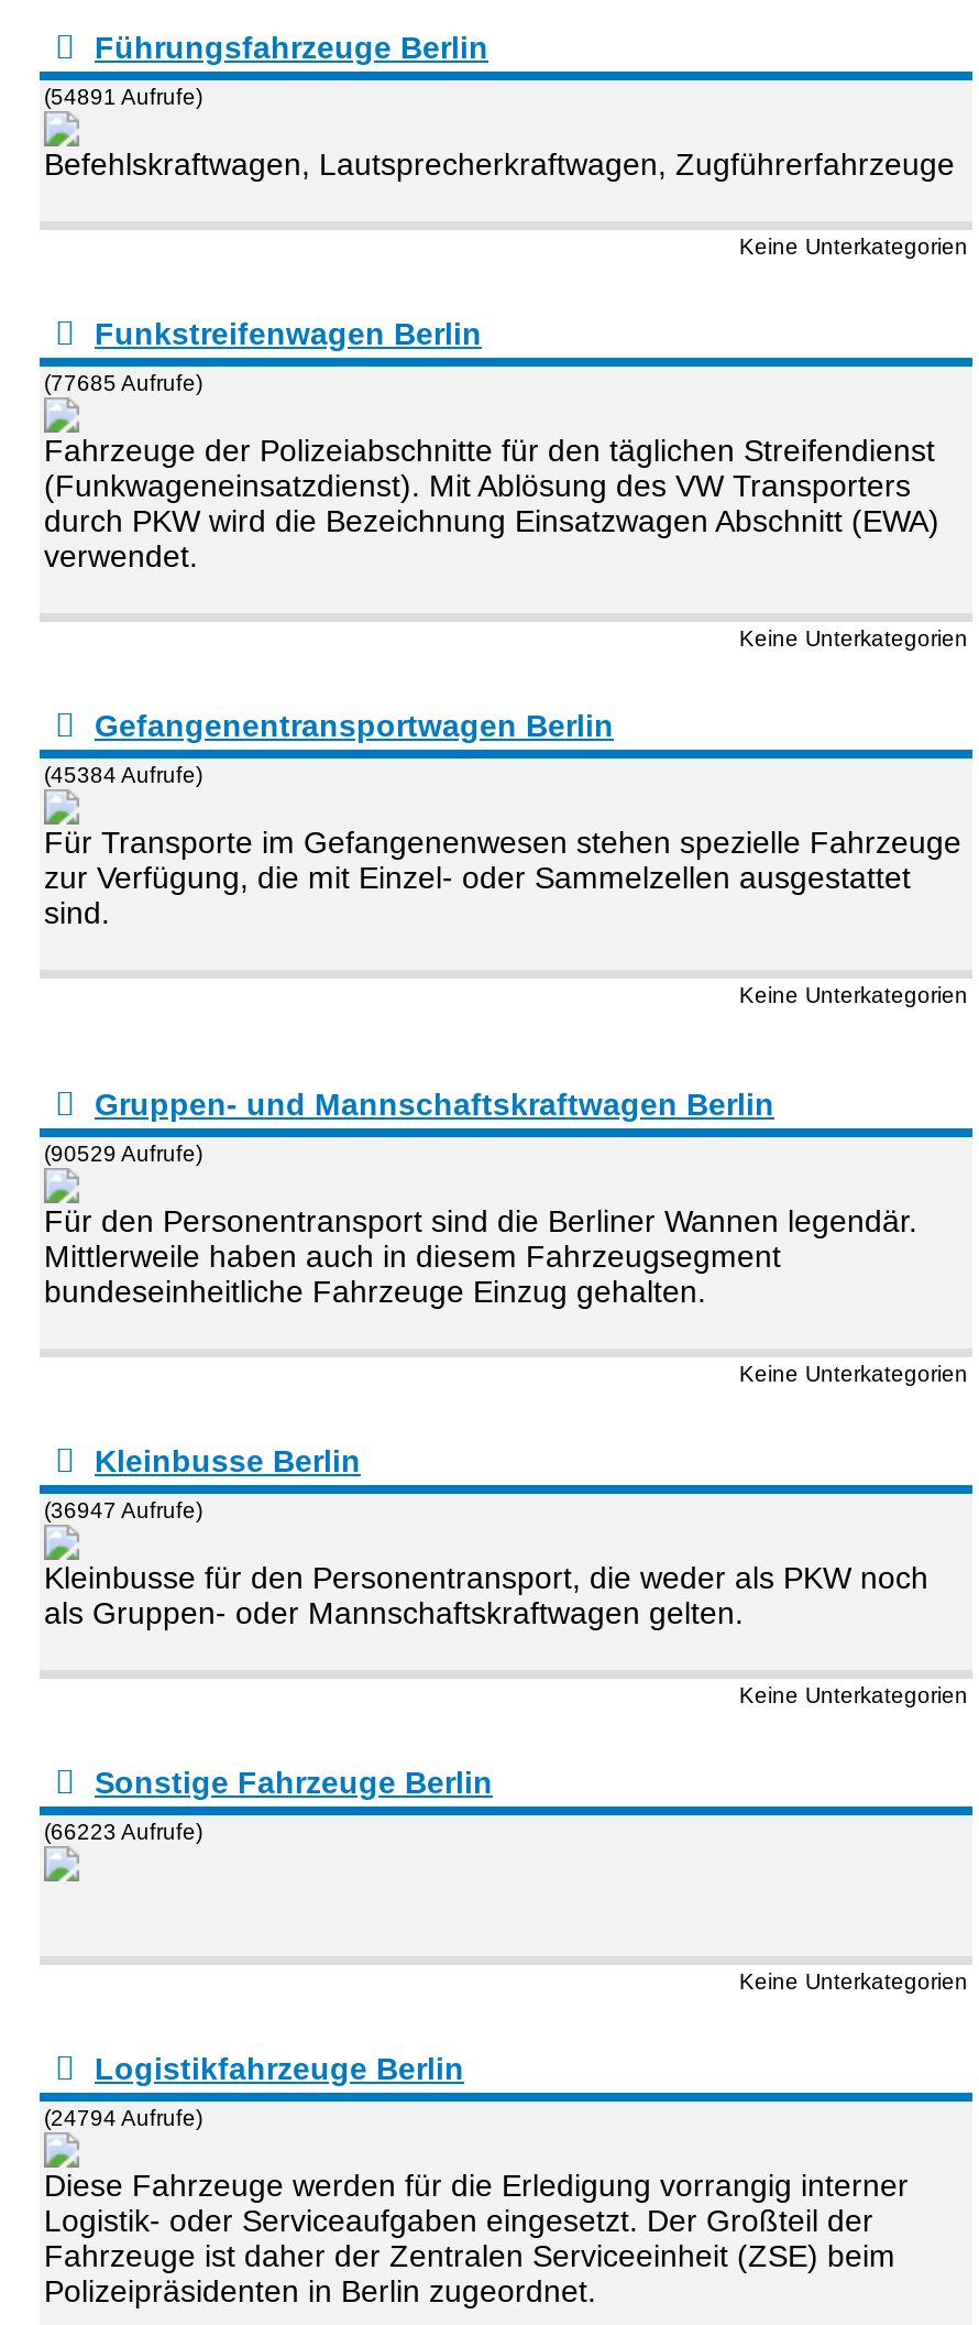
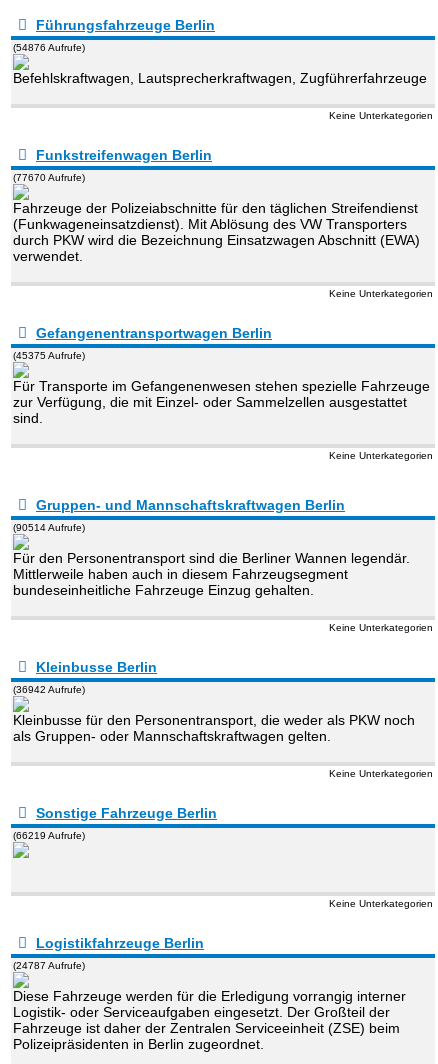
- (54891 Aufrufe)
+ (54876 Aufrufe)

- (77685 Aufrufe)
+ (77670 Aufrufe)

- (45384 Aufrufe)
+ (45375 Aufrufe)

- (90529 Aufrufe)
+ (90514 Aufrufe)

- (36947 Aufrufe)
+ (36942 Aufrufe)

- (66223 Aufrufe)
+ (66219 Aufrufe)

- (24794 Aufrufe)
+ (24787 Aufrufe)
